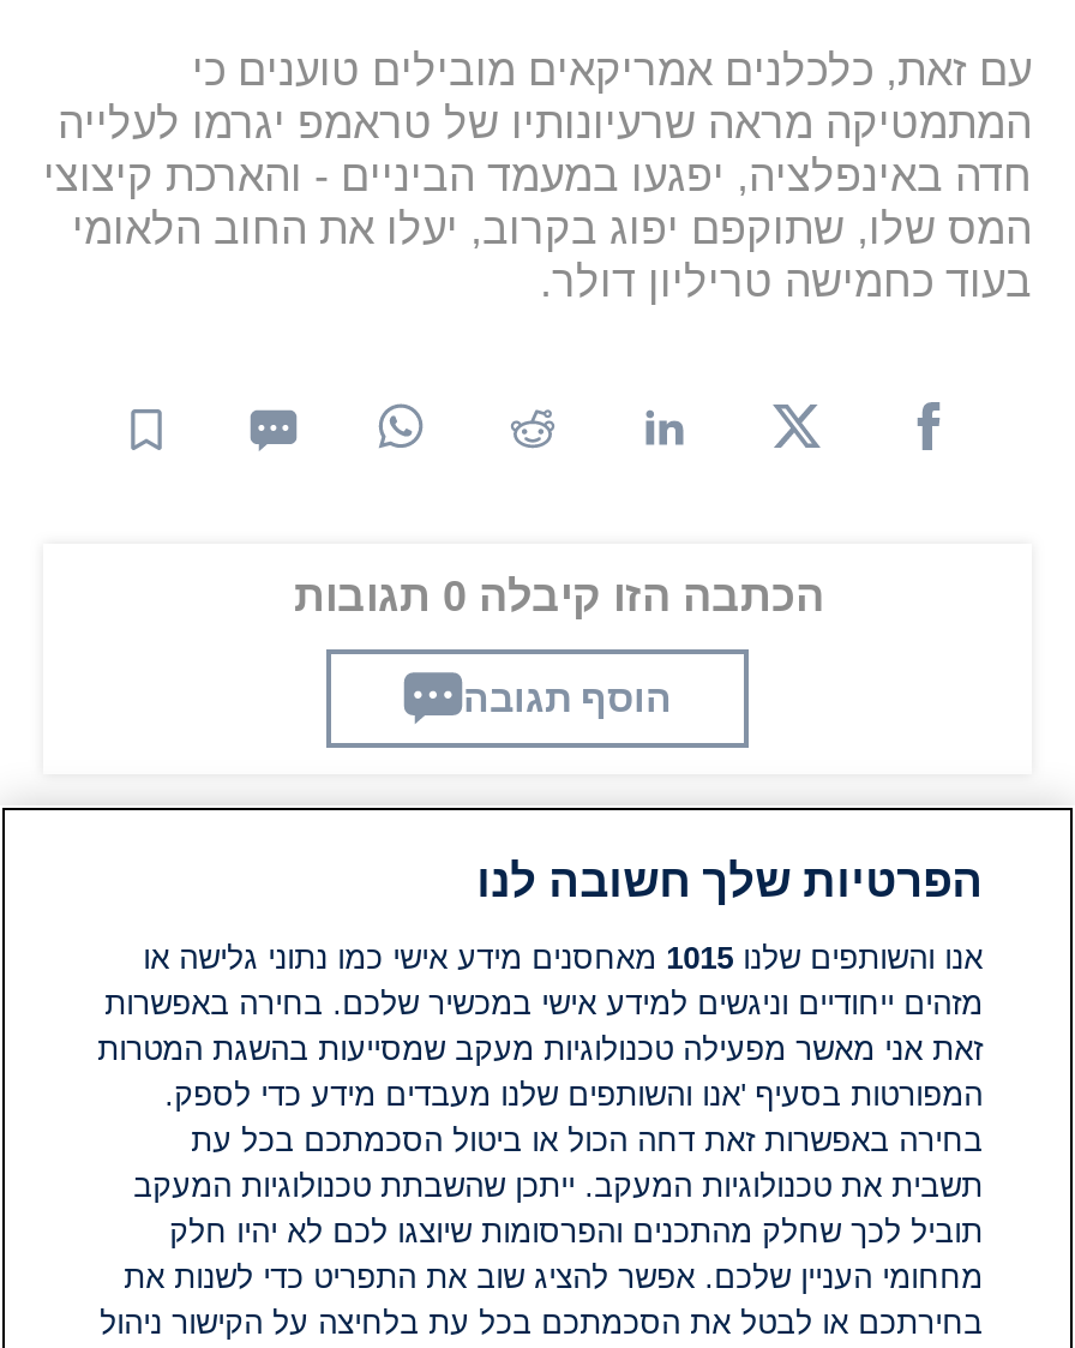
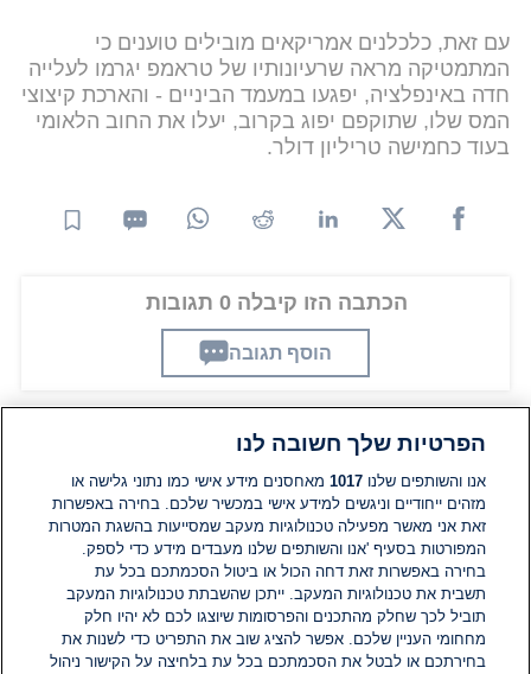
- אנו והשותפים שלנו 1015 מאחסנים מידע אישי כמו נתוני גלישה או
+ אנו והשותפים שלנו 1017 מאחסנים מידע אישי כמו נתוני גלישה או
